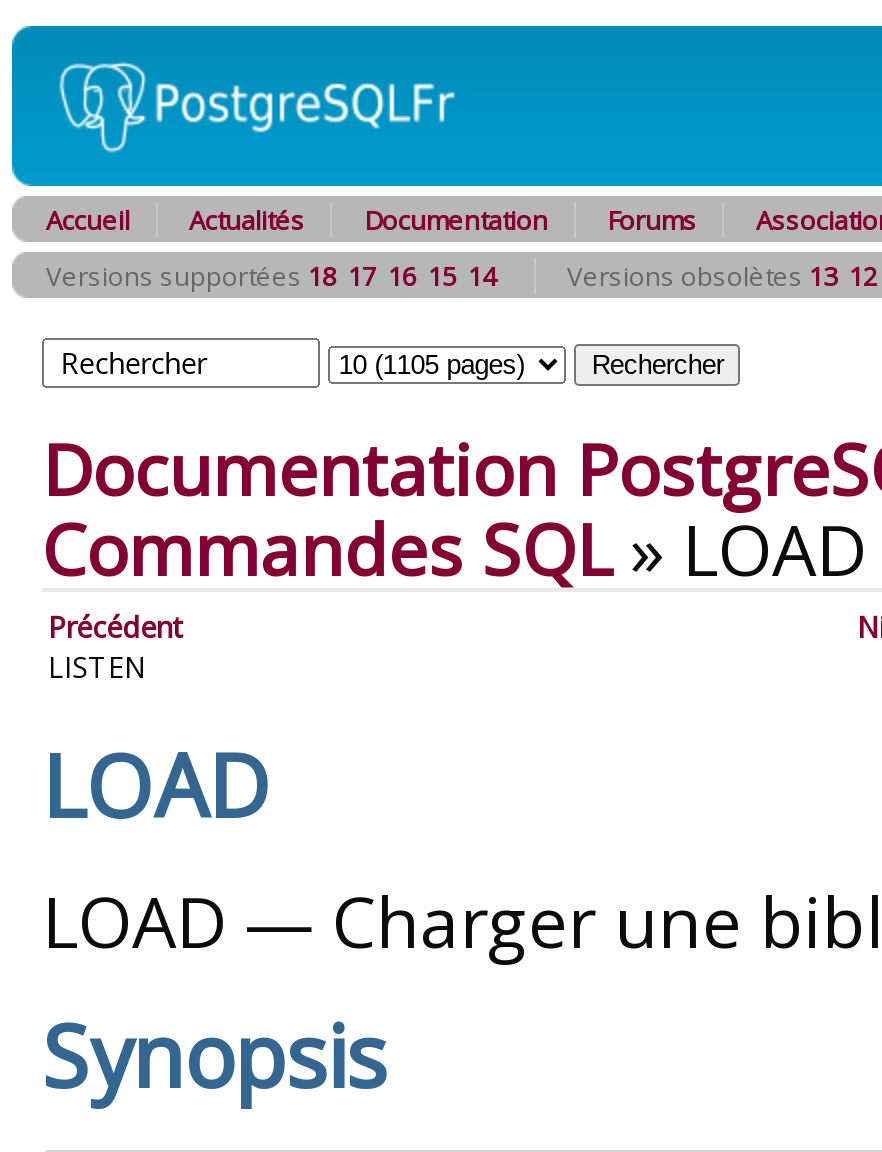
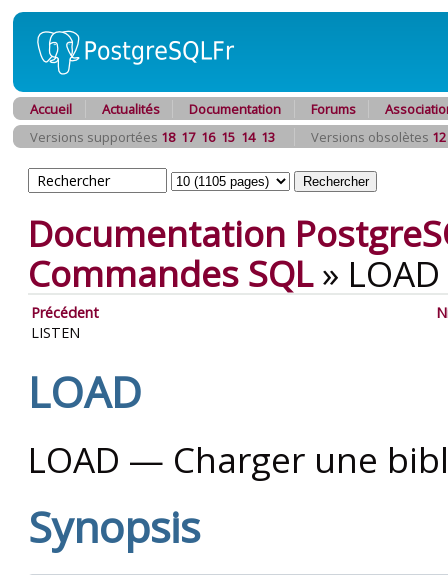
- Versions supportées 18 17 16 15 14
- Versions obsolètes 13 12
+ Versions supportées 18 17 16 15 14 13
+ Versions obsolètes 12
